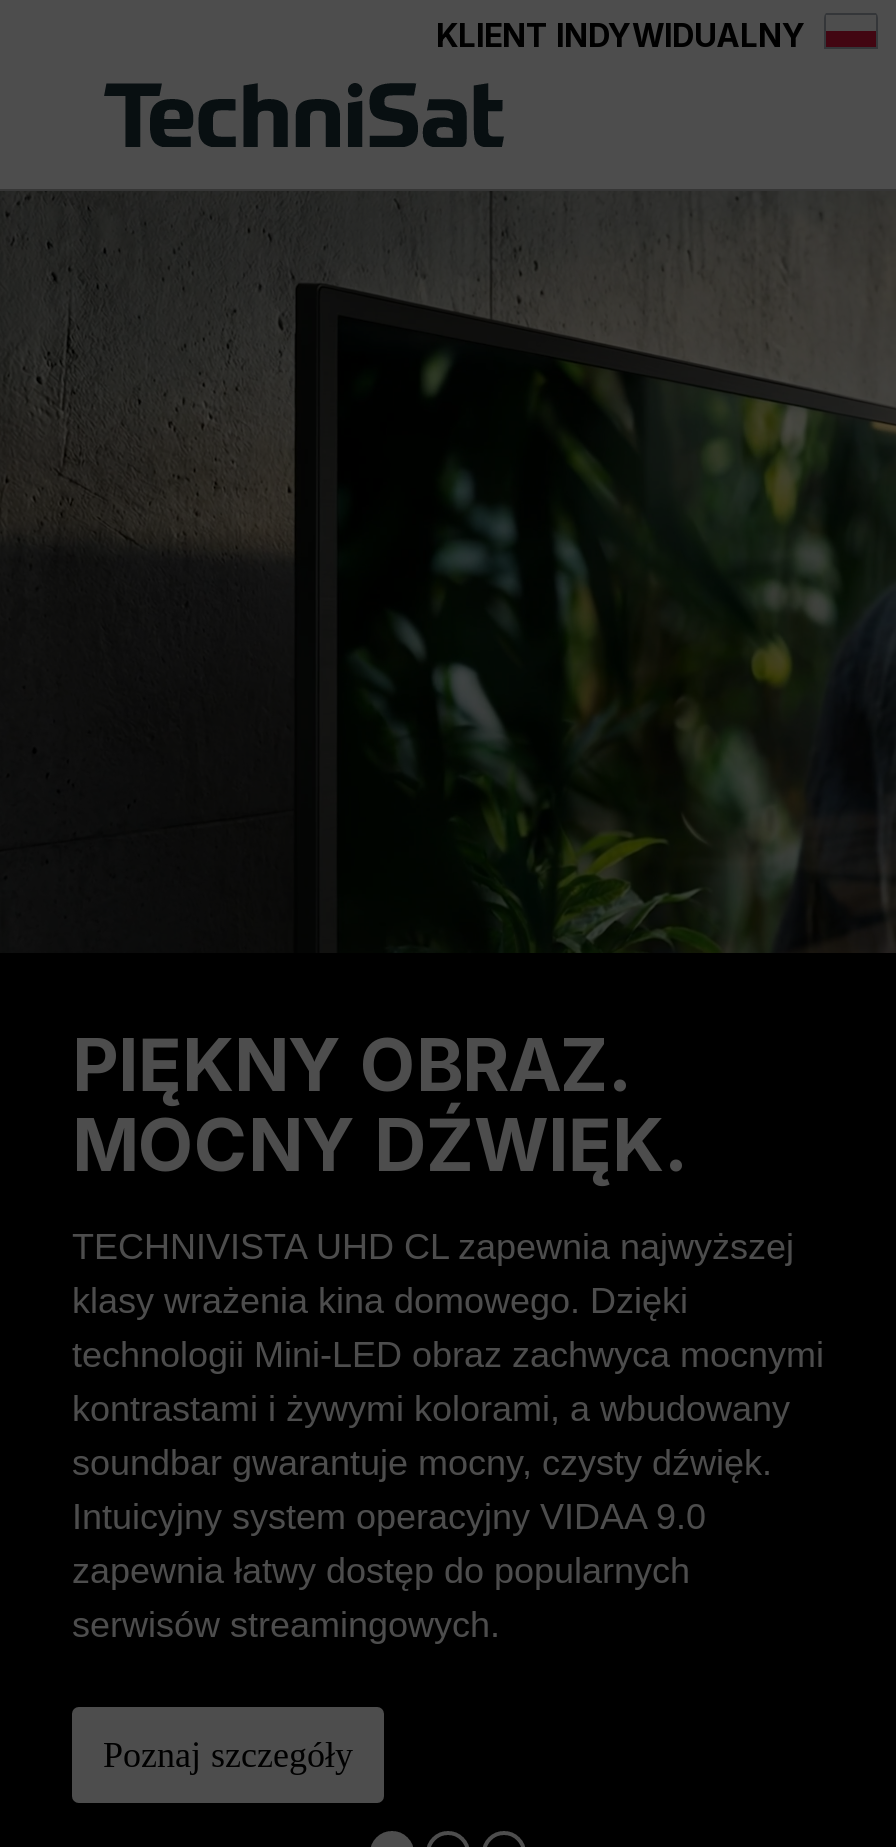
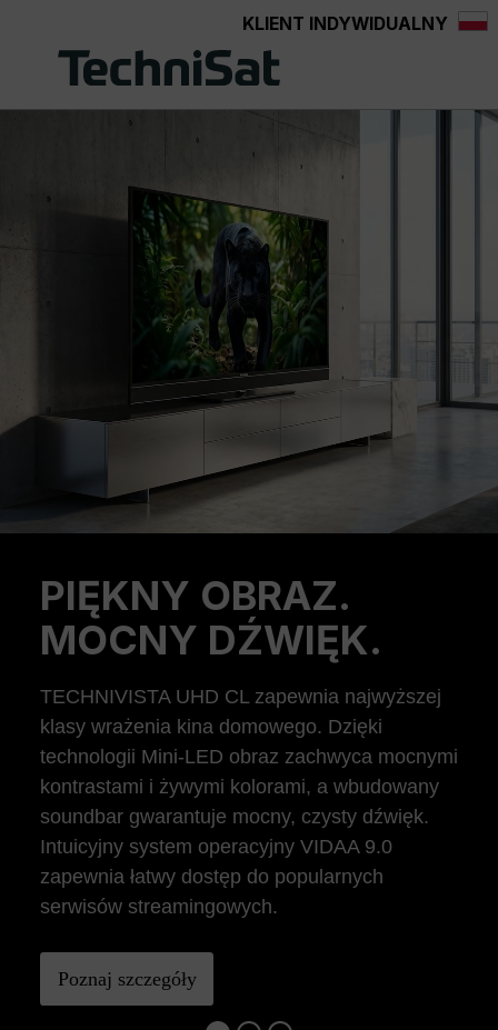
- [image]
+ [image]
